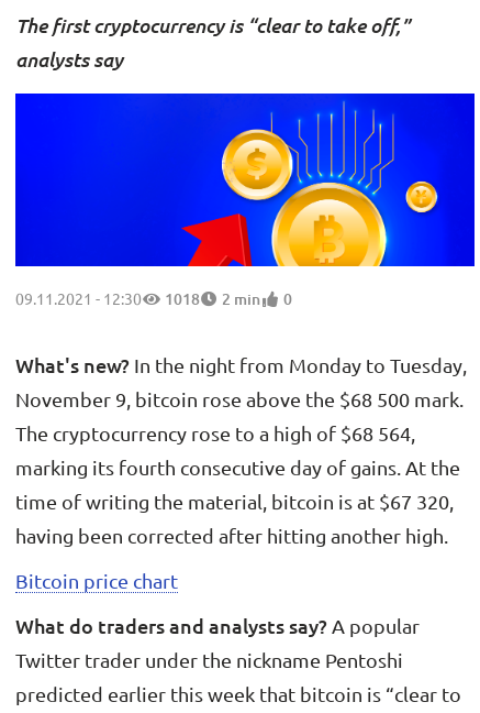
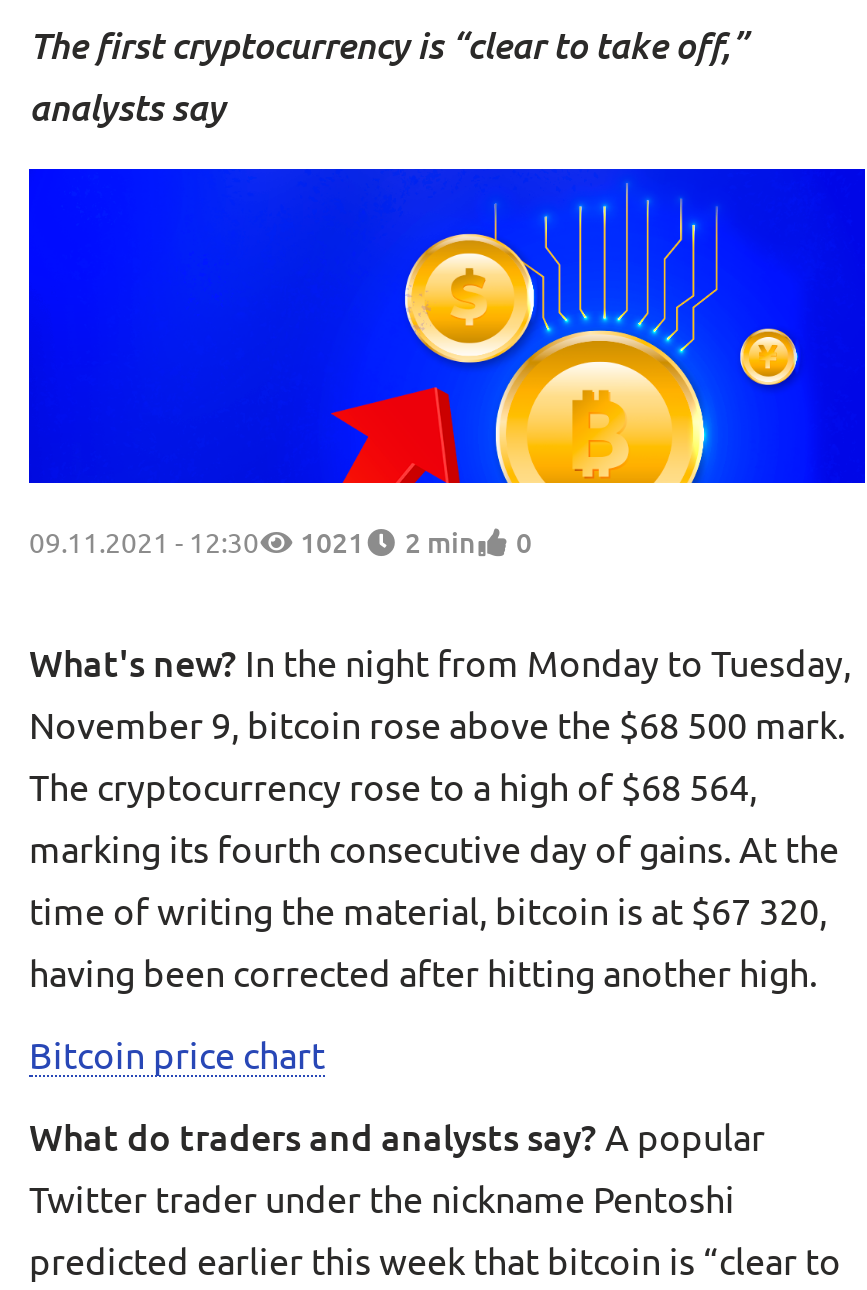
- 09.11.2021 - 12:30 1018 2 min 0
+ 09.11.2021 - 12:30 1021 2 min 0
